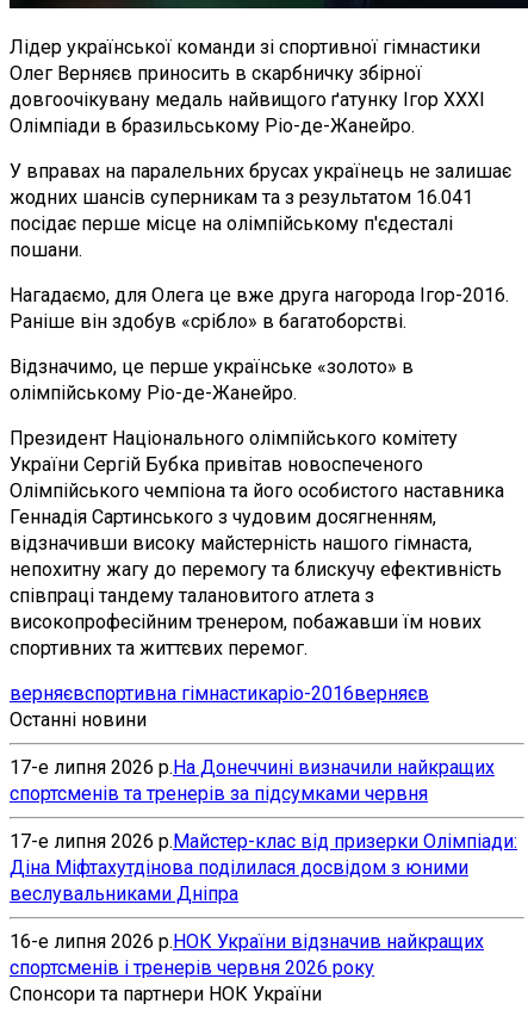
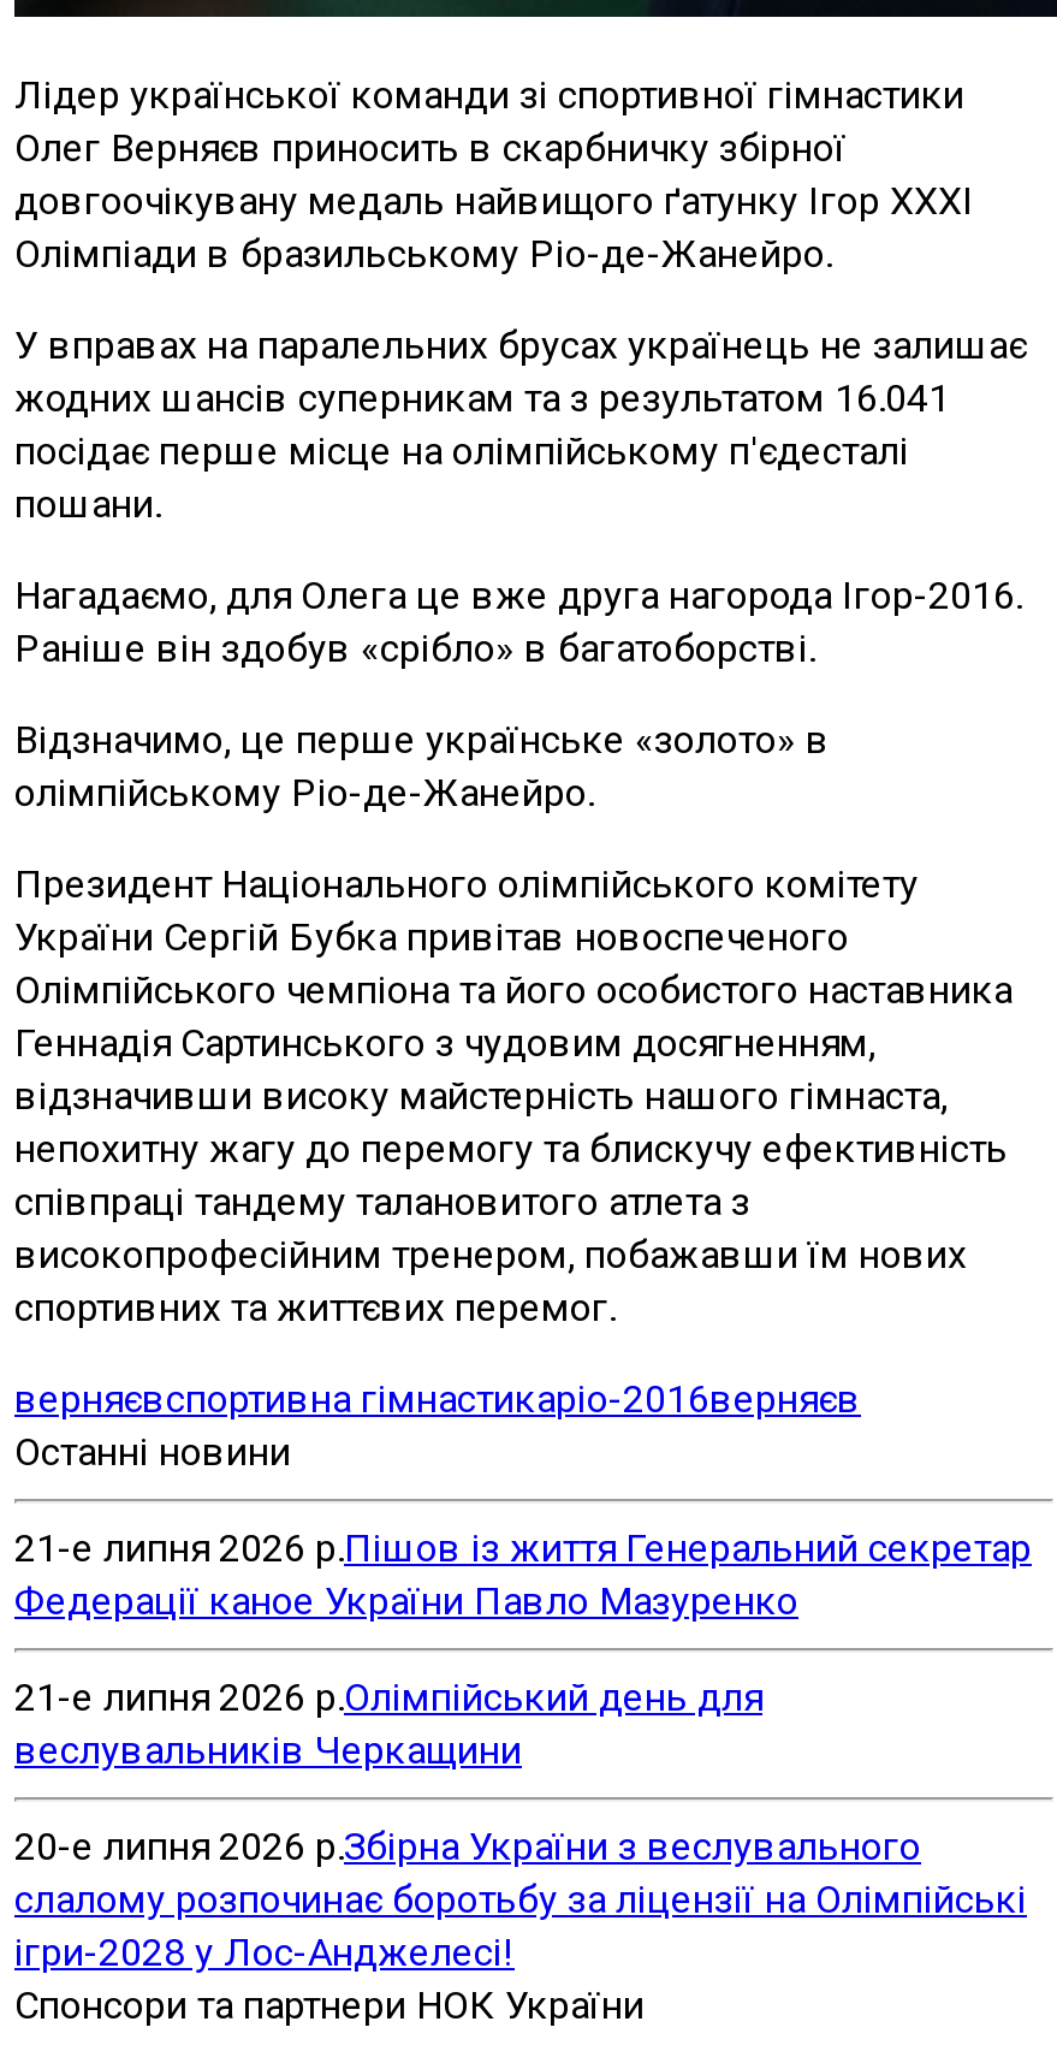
- 17-е липня 2026 р.На Донеччині визначили найкращих
- спортсменів та тренерів за підсумками червня
+ 21-е липня 2026 р.Пішов із життя Генеральний секретар
+ Федерації каное України Павло Мазуренко

- 17-е липня 2026 р. Майстер-клас від призерки Олімпіади:
- Діна Міфтахутдінова поділилася досвідом з юними
- веслувальниками Дніпра
+ 21-е липня 2026 р.Олімпійський день для
+ веслувальників Черкащини

- 16-е липня 2026 р. НОК України відзначив найкращих
- спортсменів і тренерів червня 2026 року
+ 20-е липня 2026 р.Збірна України з веслувального
+ слалому розпочинає боротьбу за ліцензії на Олімпійські
+ ігри-2028 у Лос-Анджелесі!
